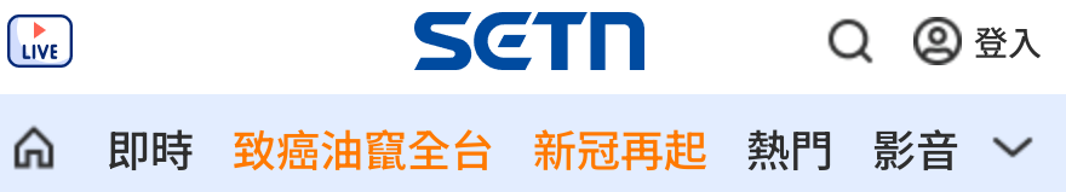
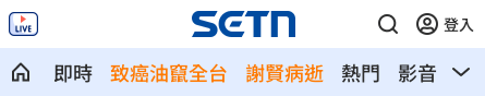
- 新冠再起
+ 謝賢病逝
